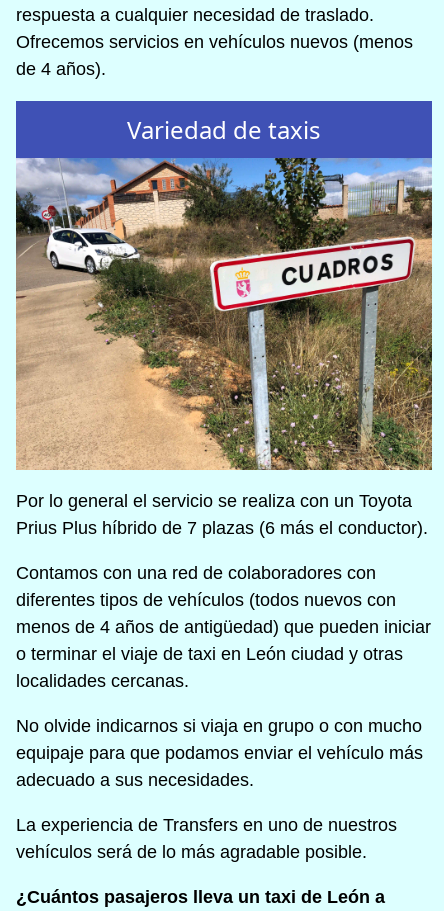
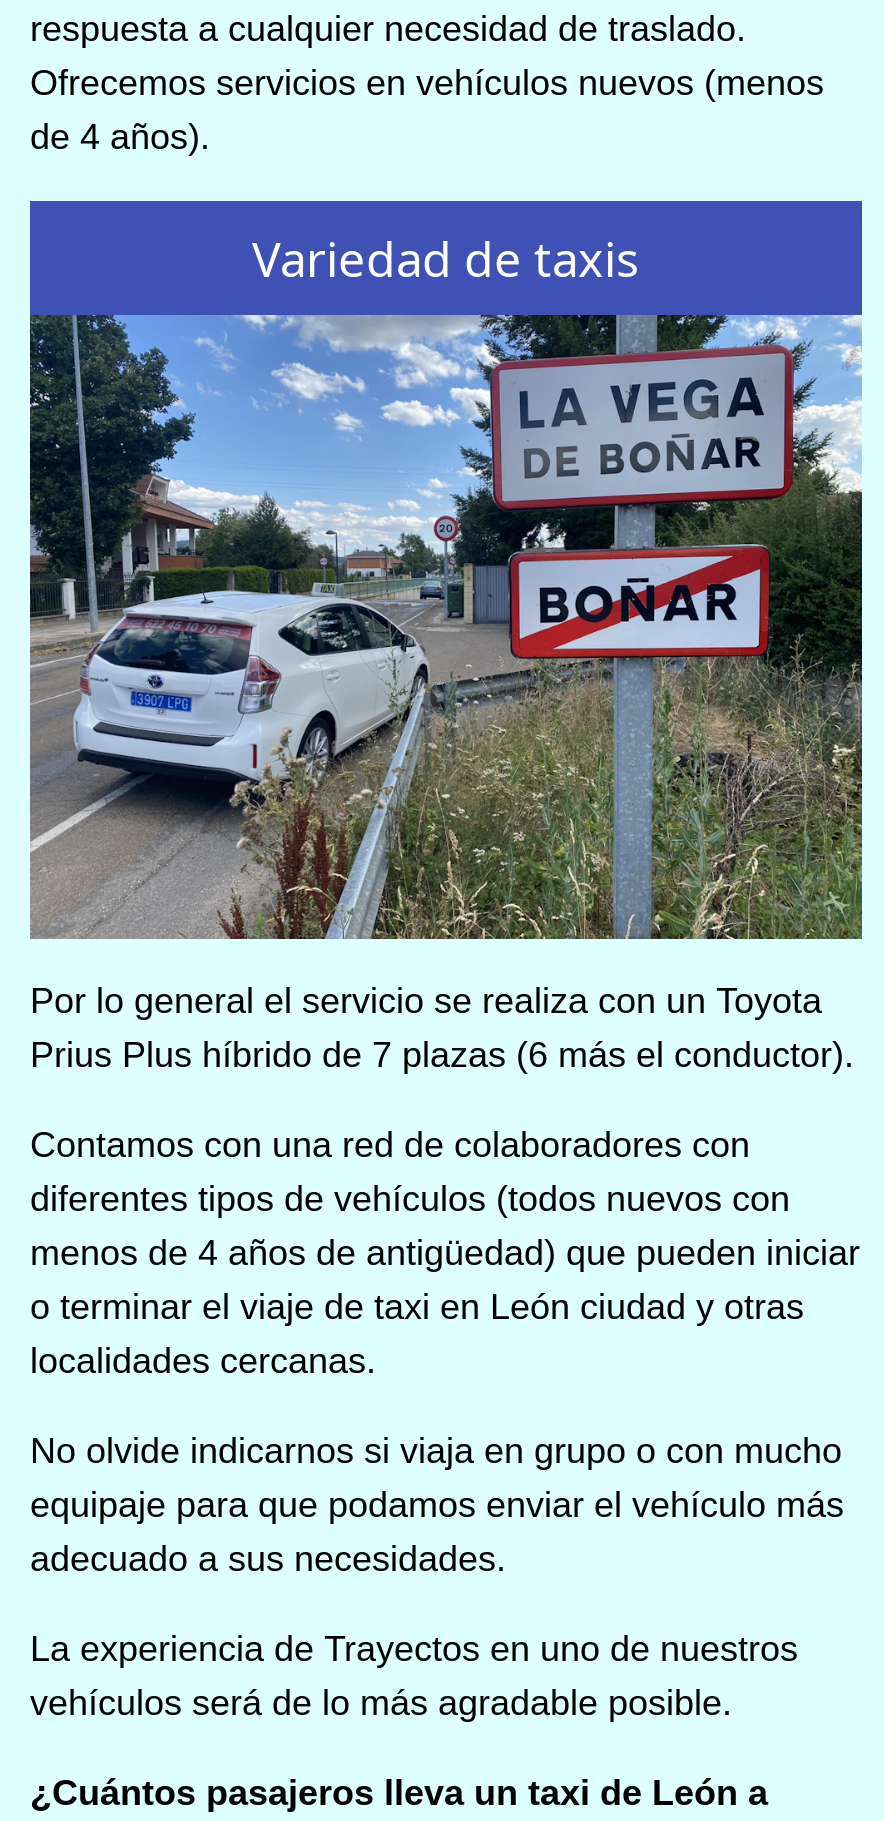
- [image]
+ [image]

- La experiencia de Transfers en uno de nuestros
+ La experiencia de Trayectos en uno de nuestros
